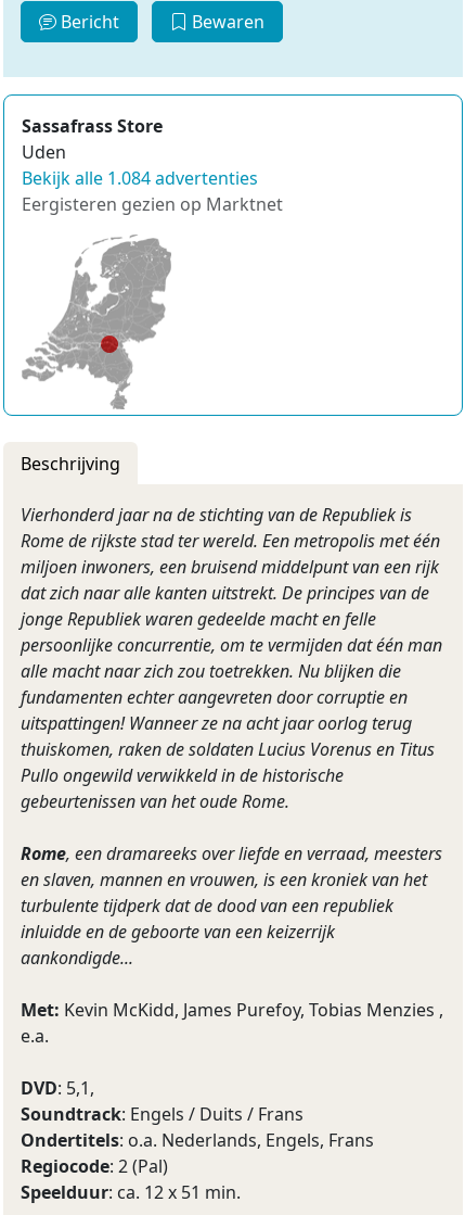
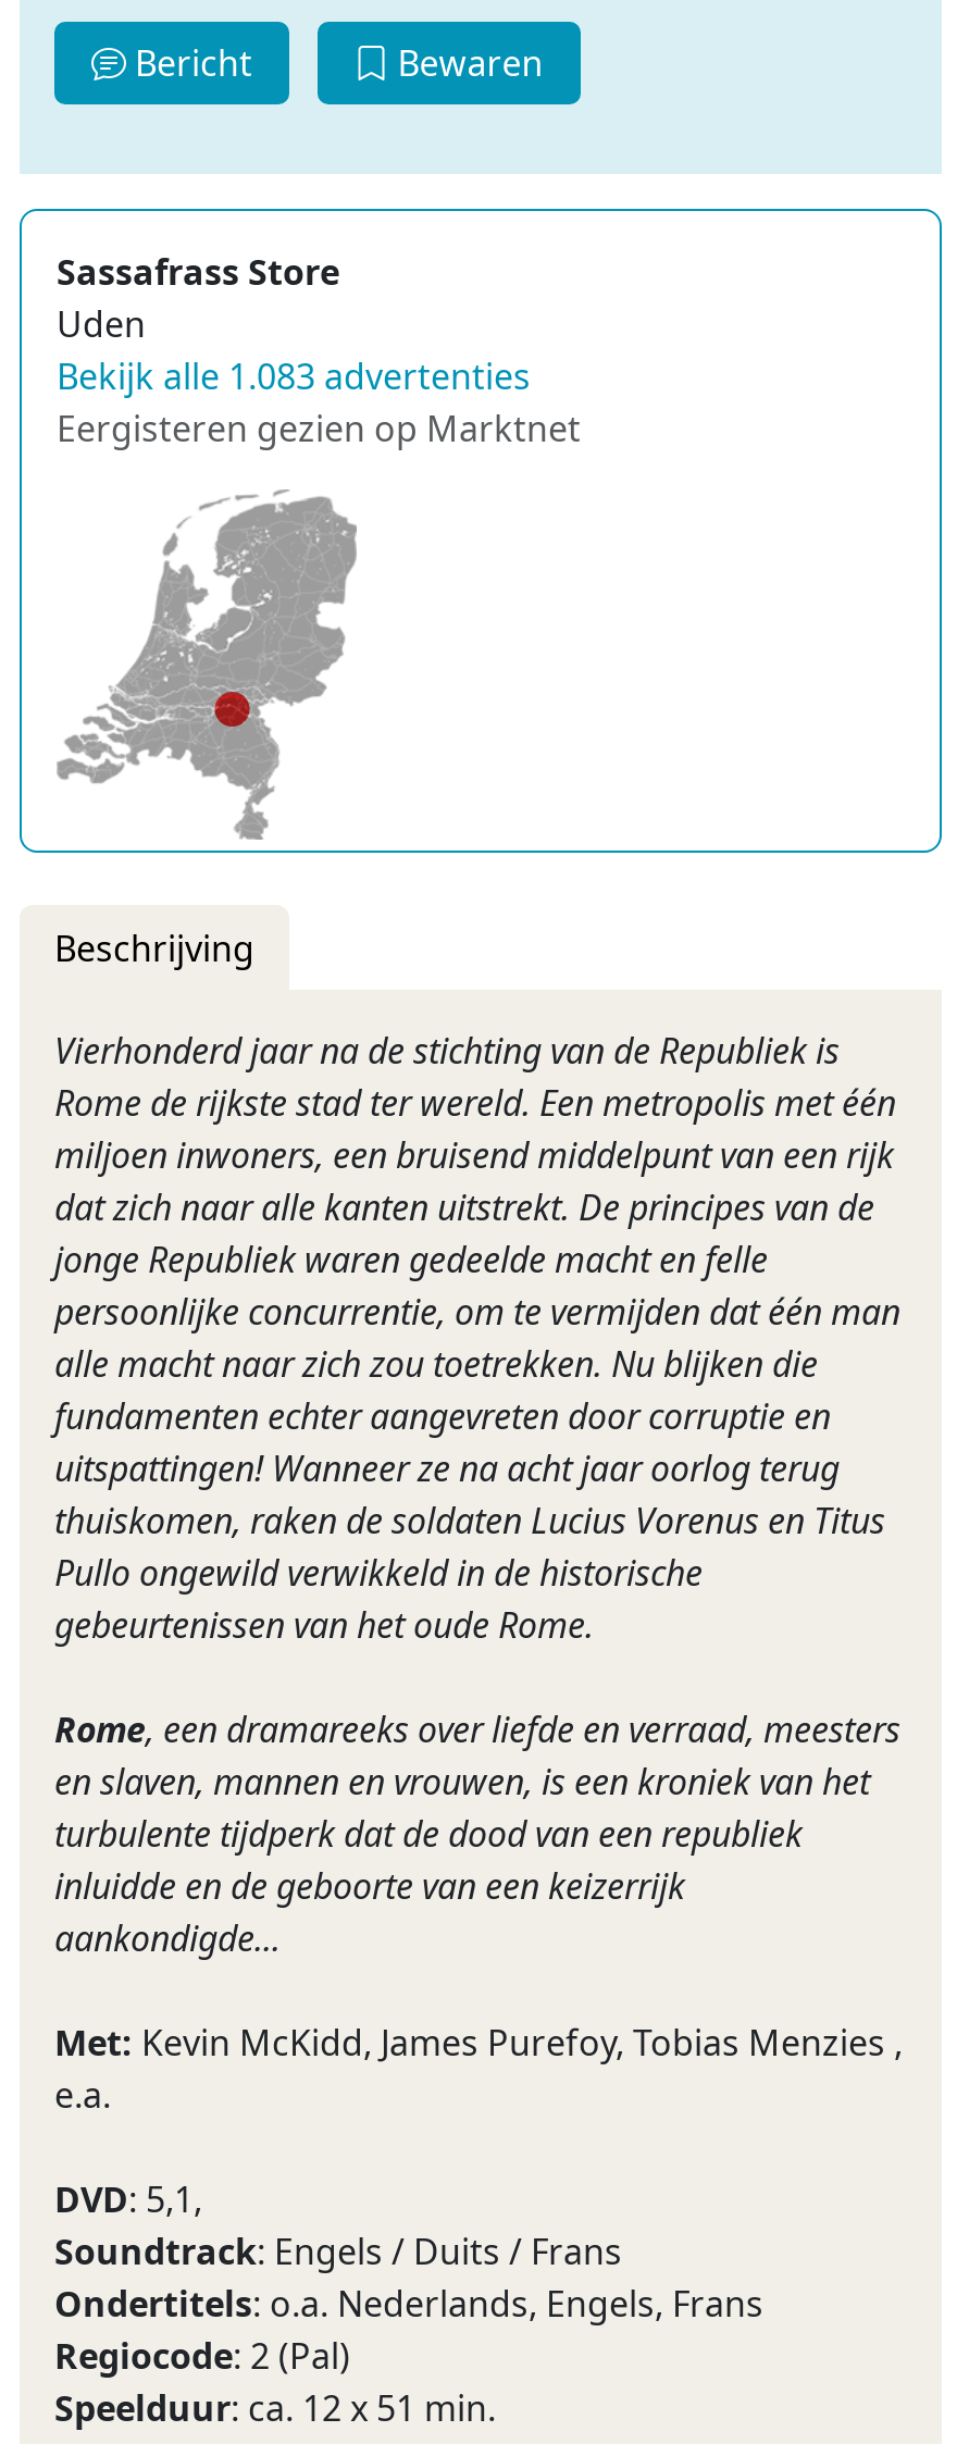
- Bekijk alle 1.084 advertenties
+ Bekijk alle 1.083 advertenties
